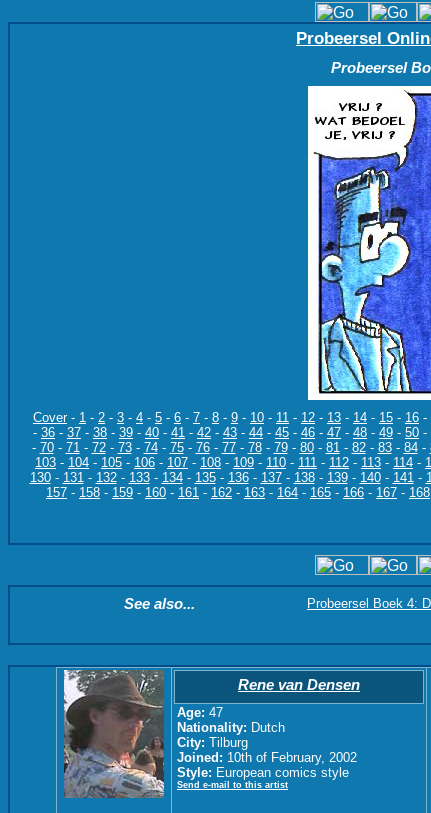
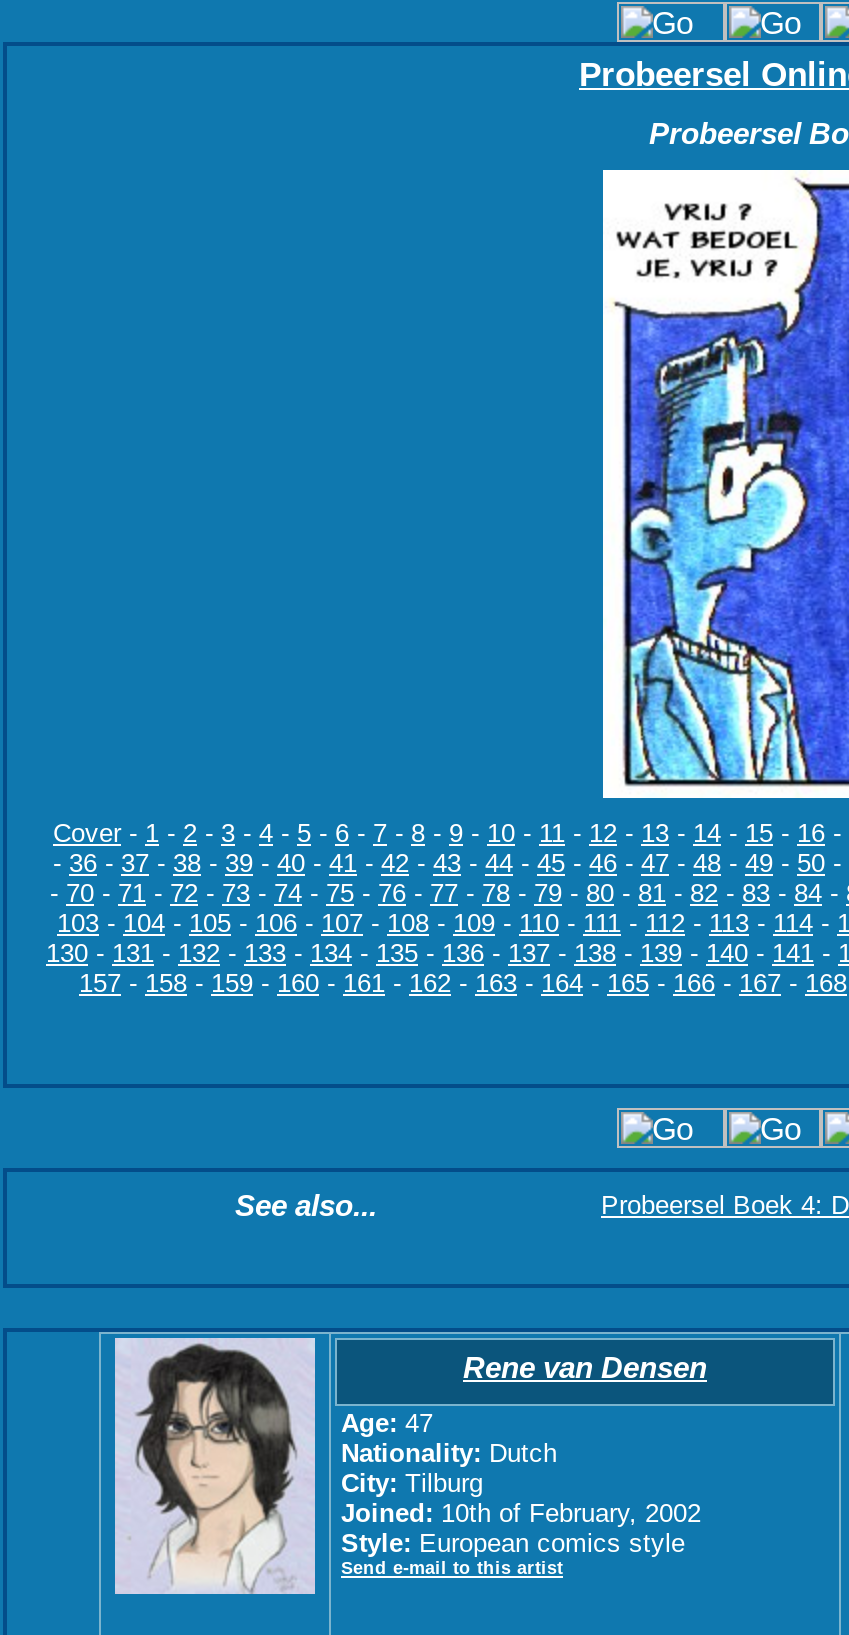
- [image]
+ [image]
